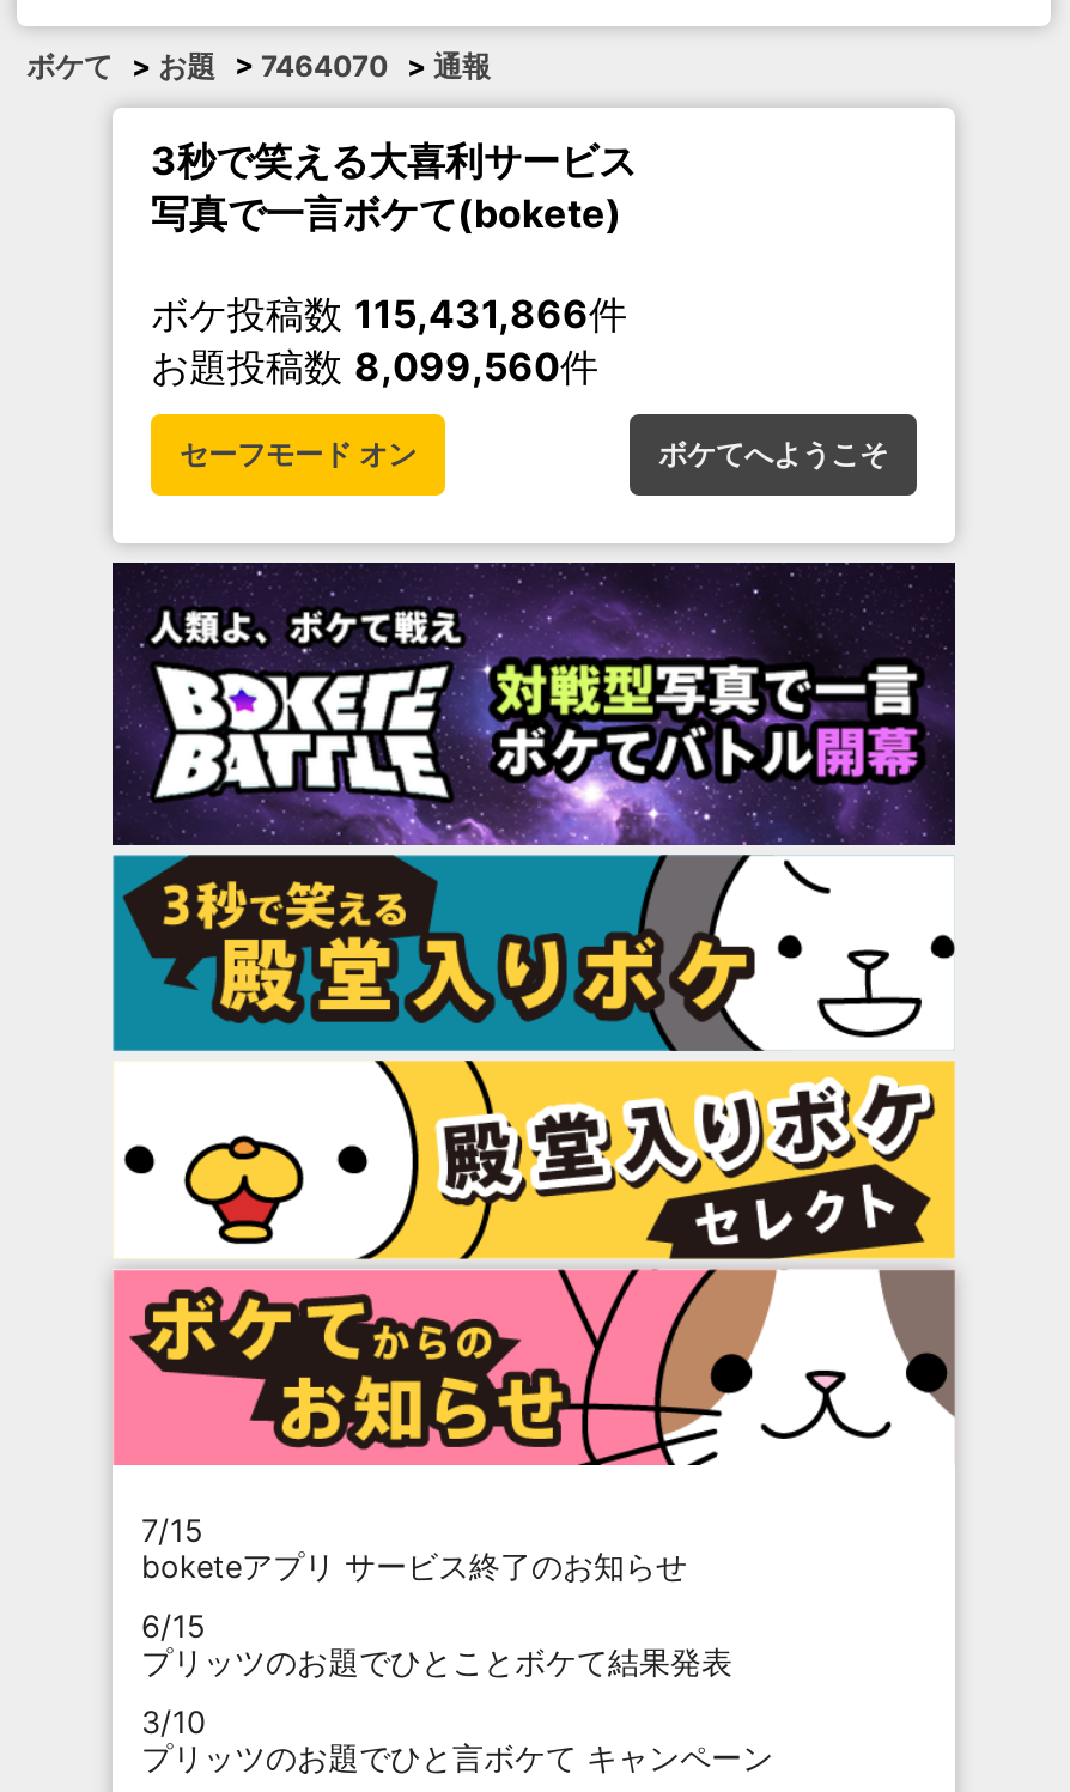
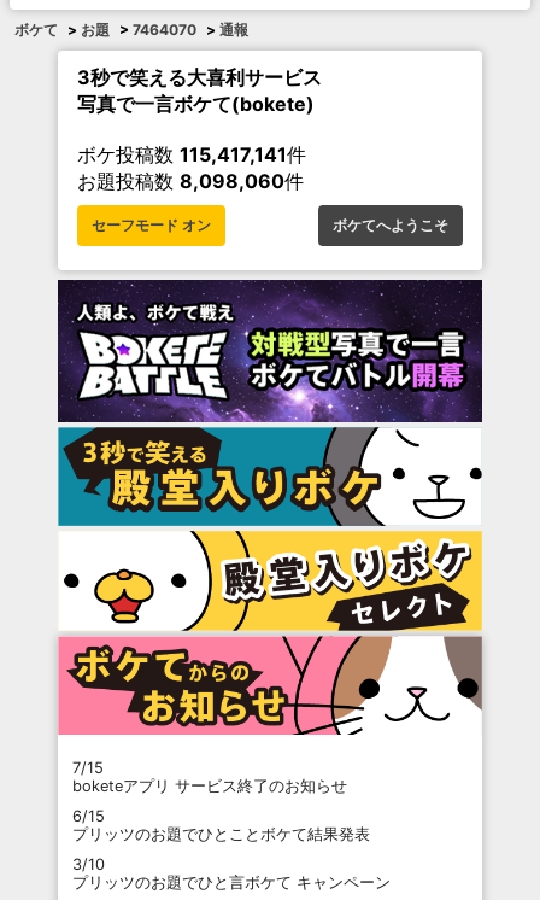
- ボケ投稿数115,431,866件
+ ボケ投稿数115,417,141件

- お題投稿数8,099,560件
+ お題投稿数8,098,060件
